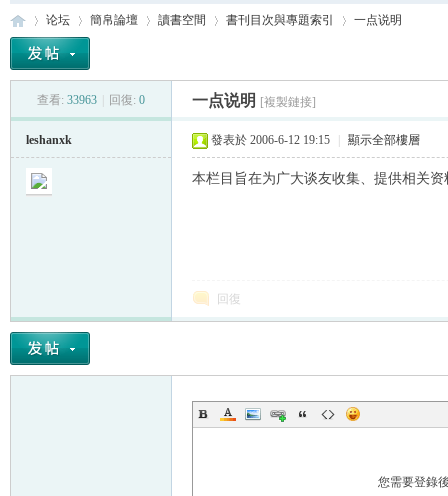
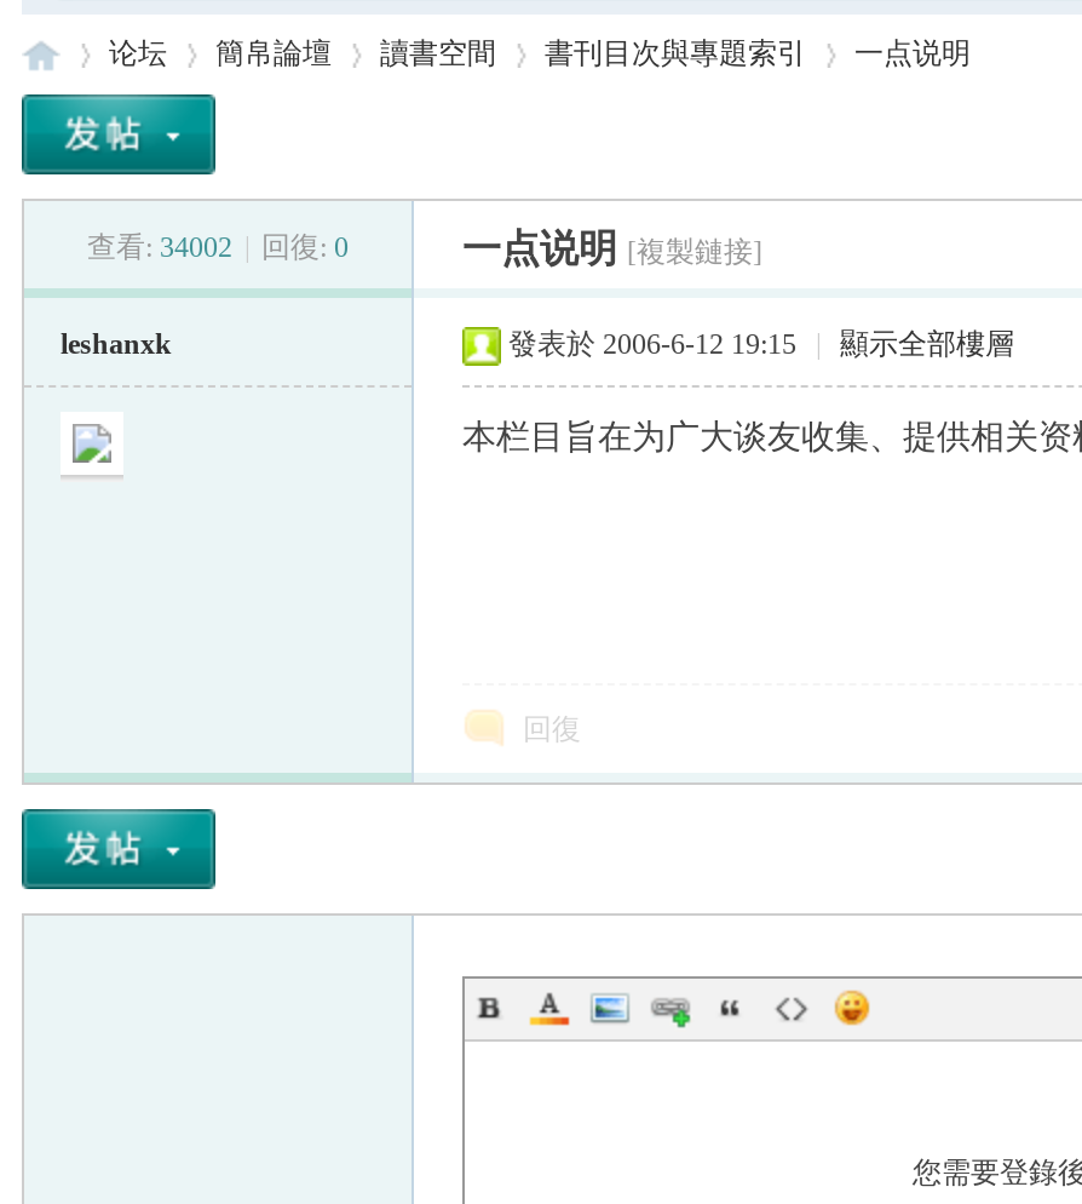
- 查看: 33963
+ 查看: 34002
